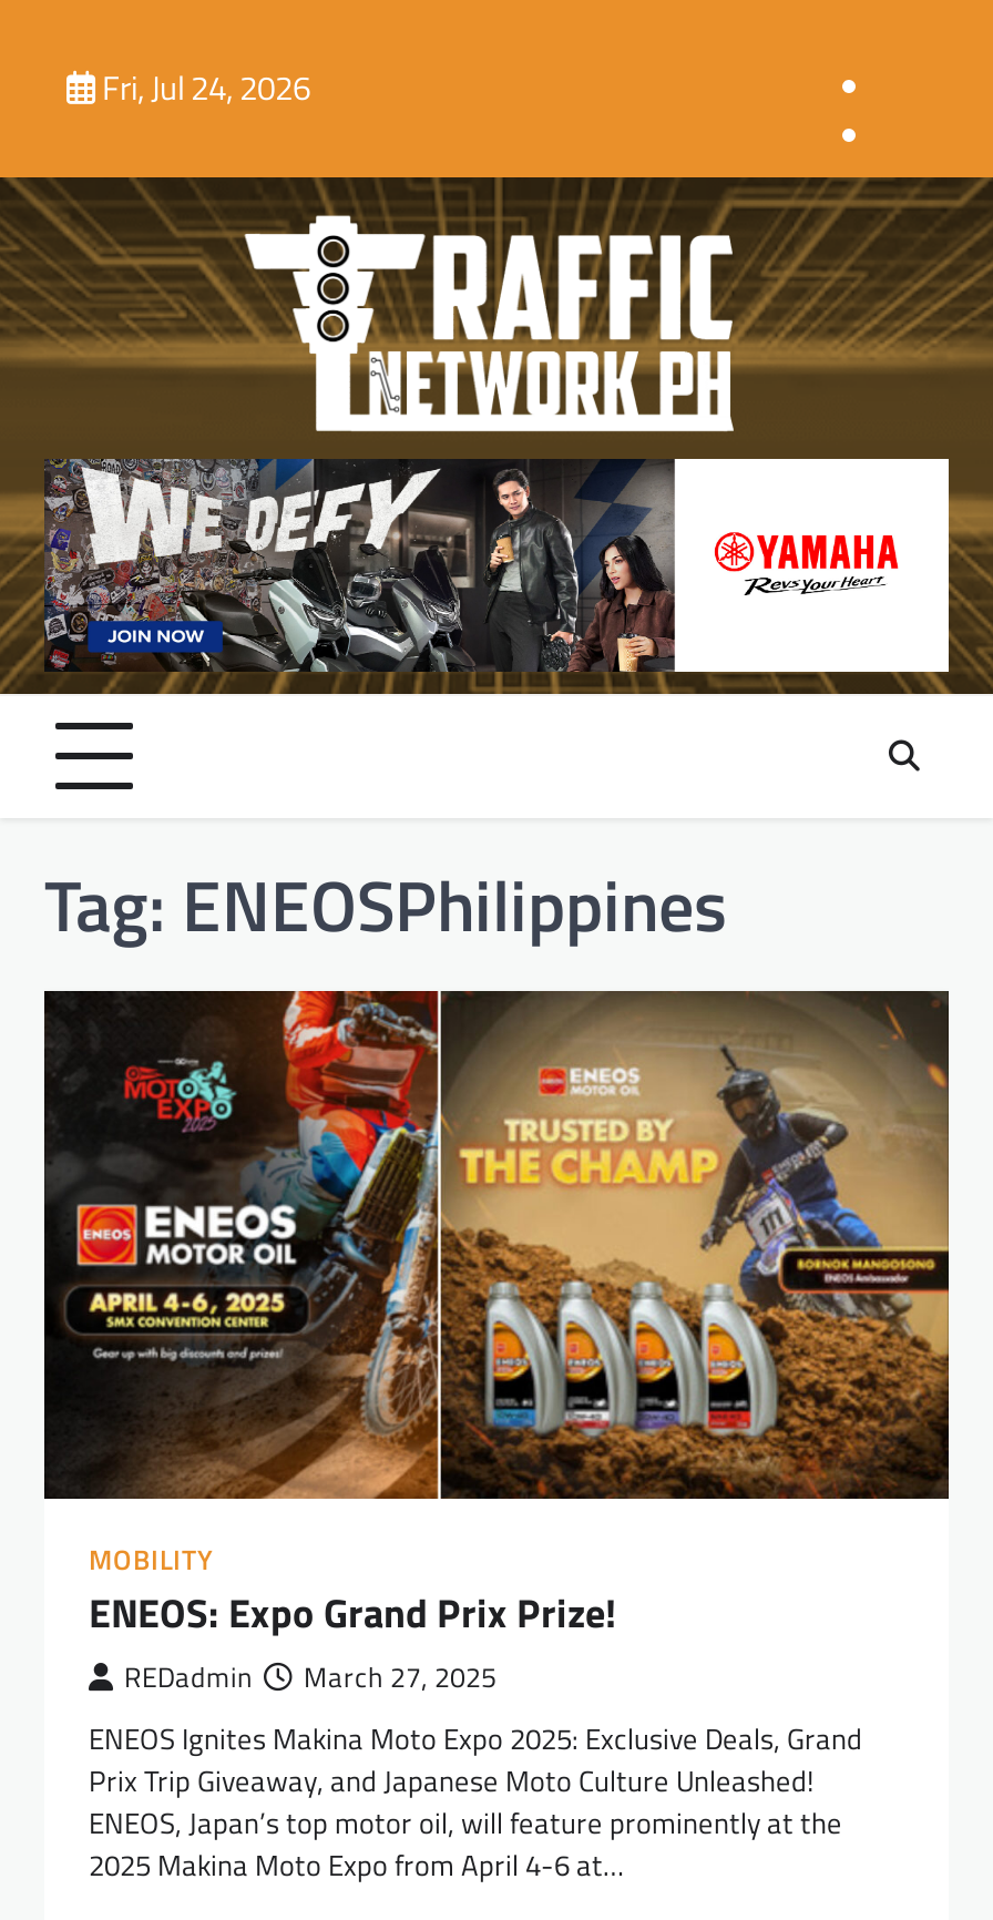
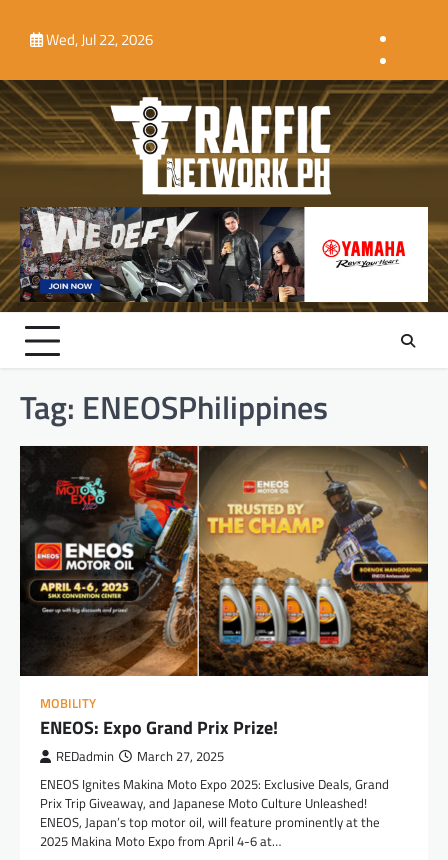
- Fri, Jul 24, 2026
+ Wed, Jul 22, 2026
